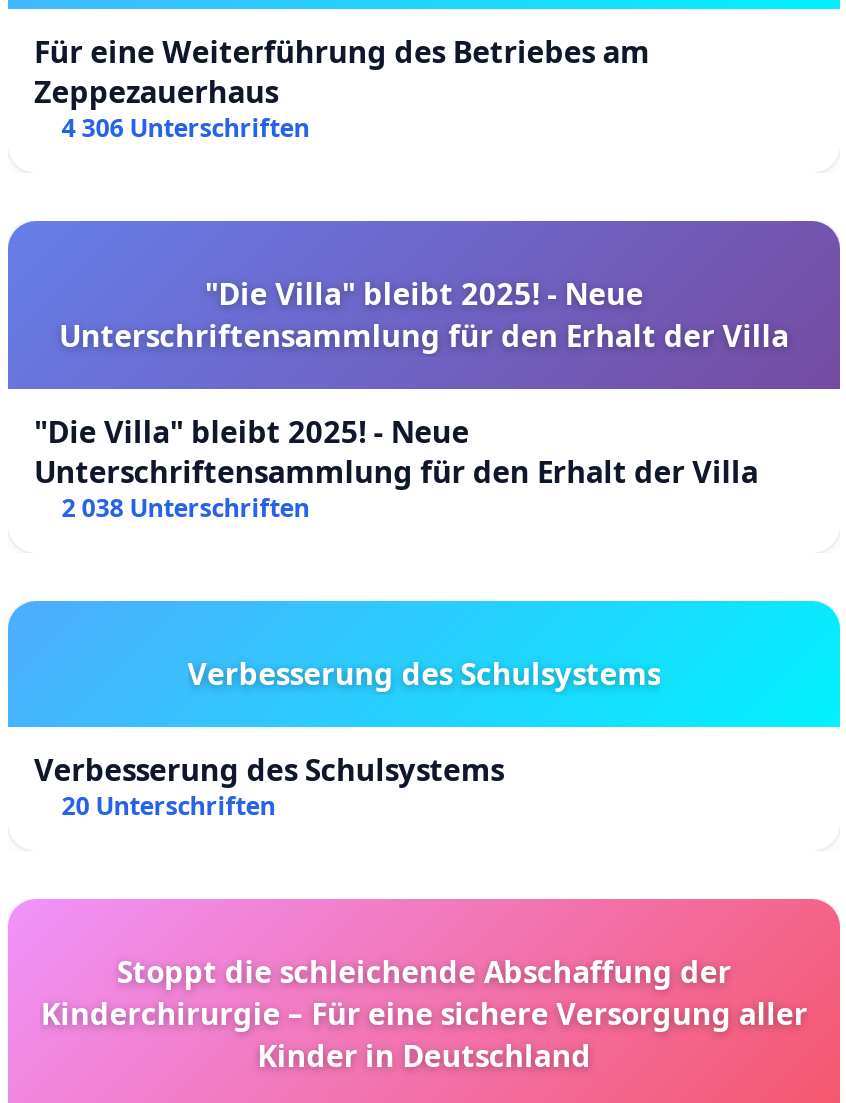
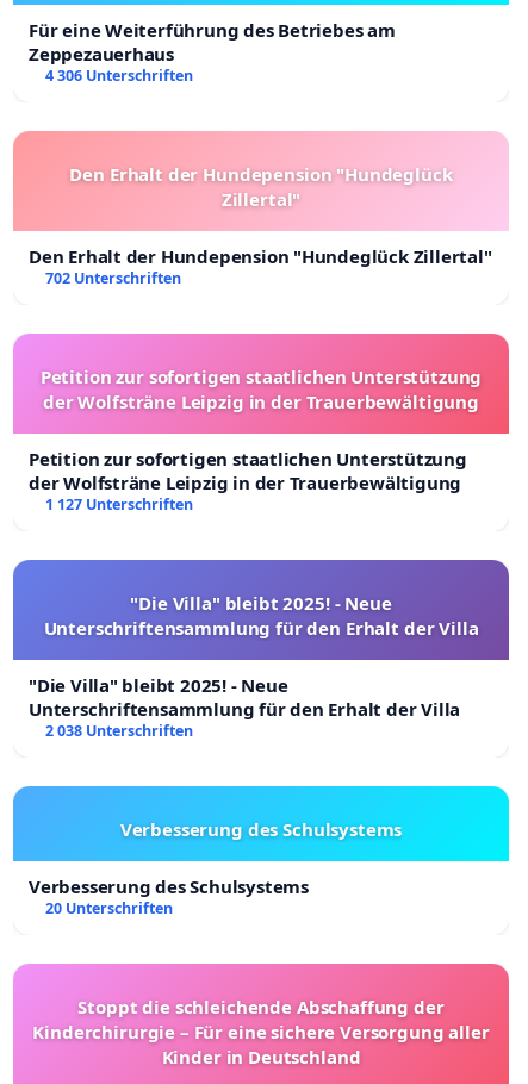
+ [image]
+ Petition zur sofortigen staatlichen Unterstützung
+ der Wolfsträne Leipzig in der Trauerbewältigung
+ Petition zur sofortigen staatlichen Unterstützung
+ der Wolfsträne Leipzig in der Trauerbewältigung
+ 1 127 Unterschriften

+ [image]
+ Den Erhalt der Hundepension "Hundeglück
+ Zillertal"
+ Den Erhalt der Hundepension "Hundeglück Zillertal"
+ 702 Unterschriften
